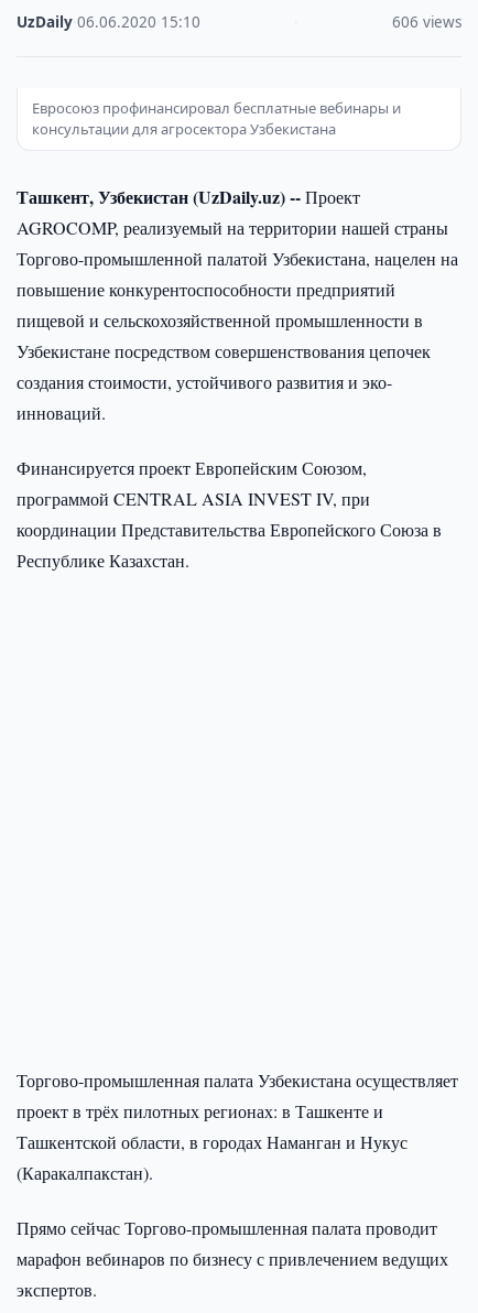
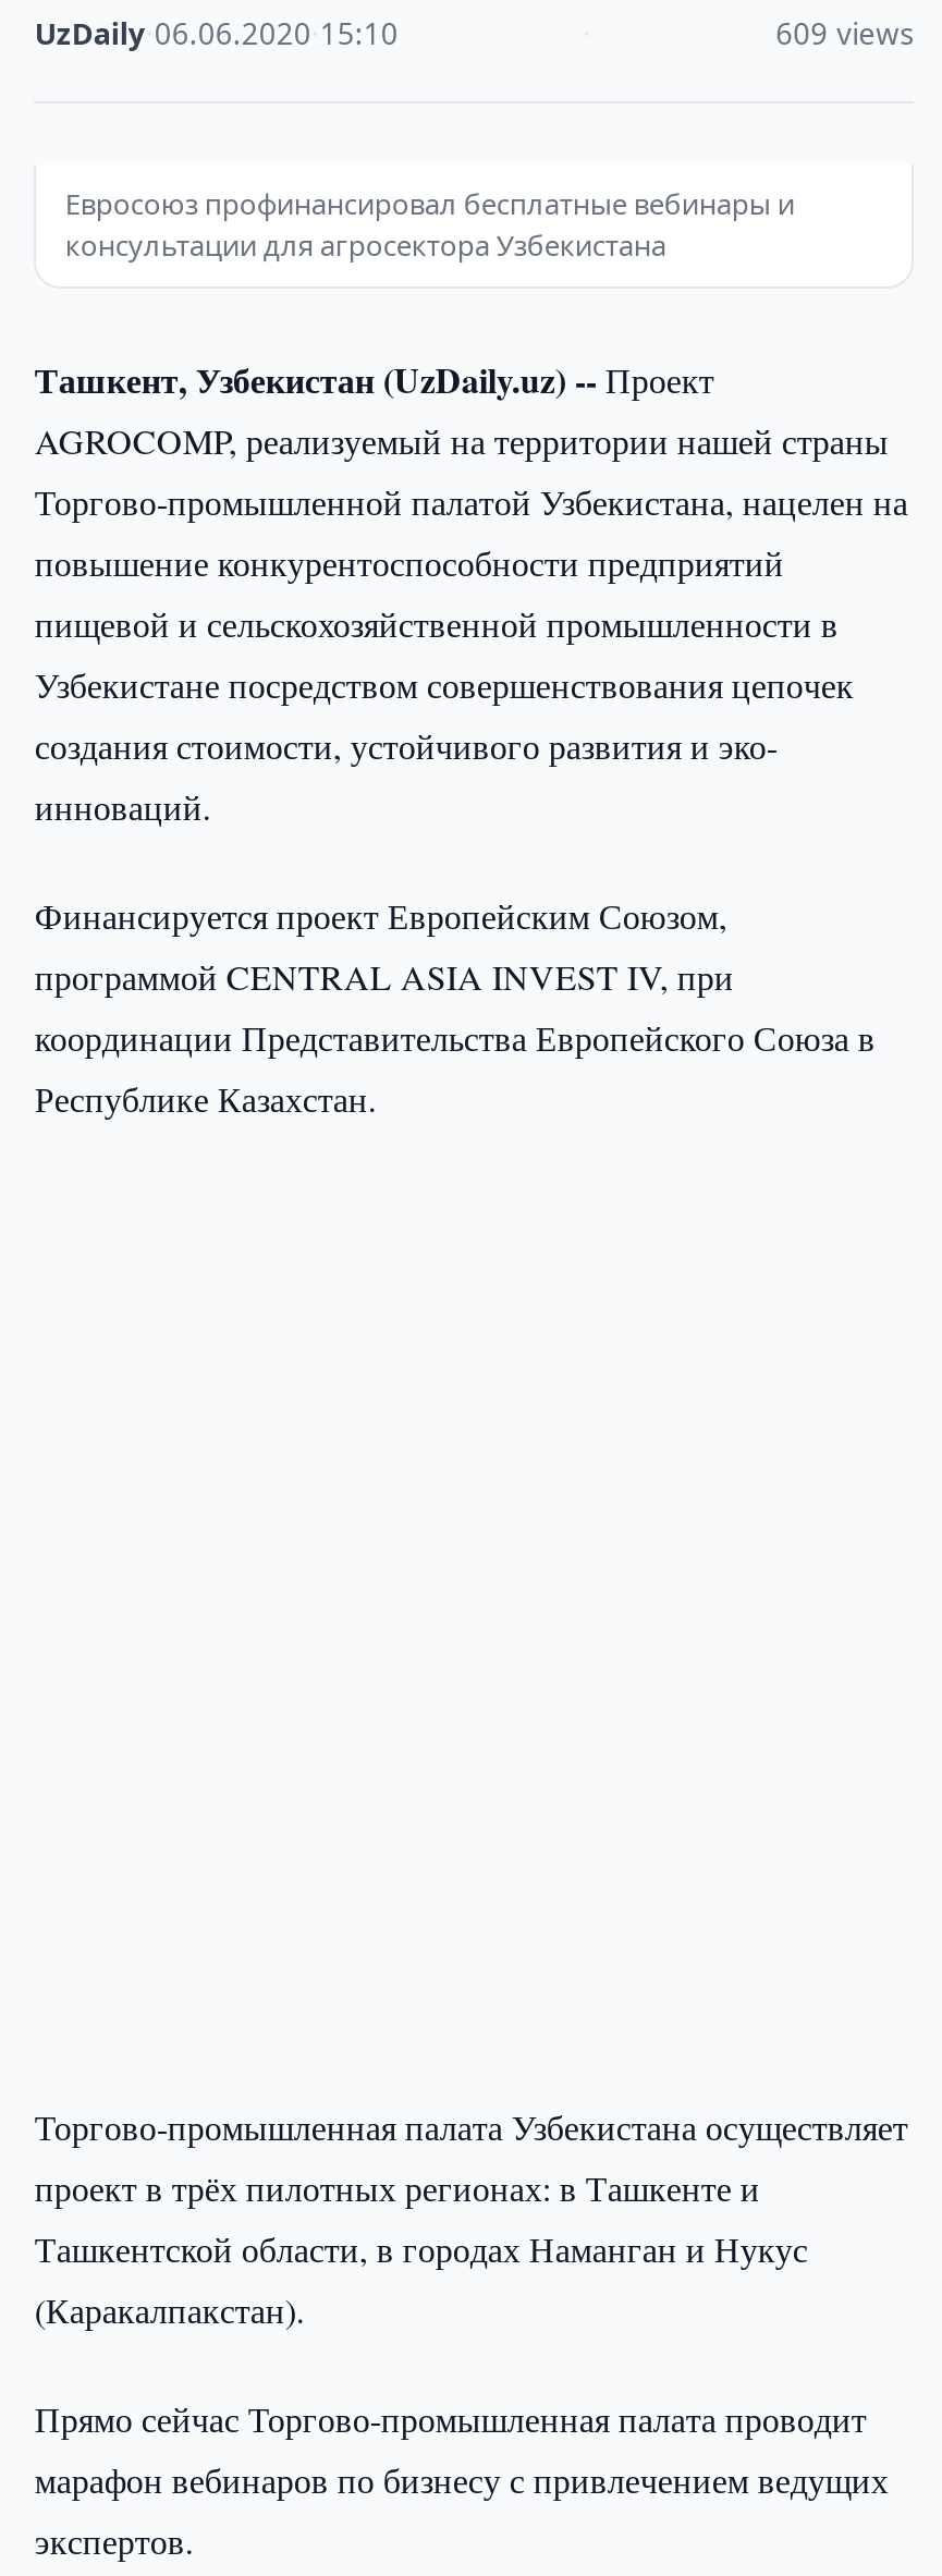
- 606 views
+ 609 views
